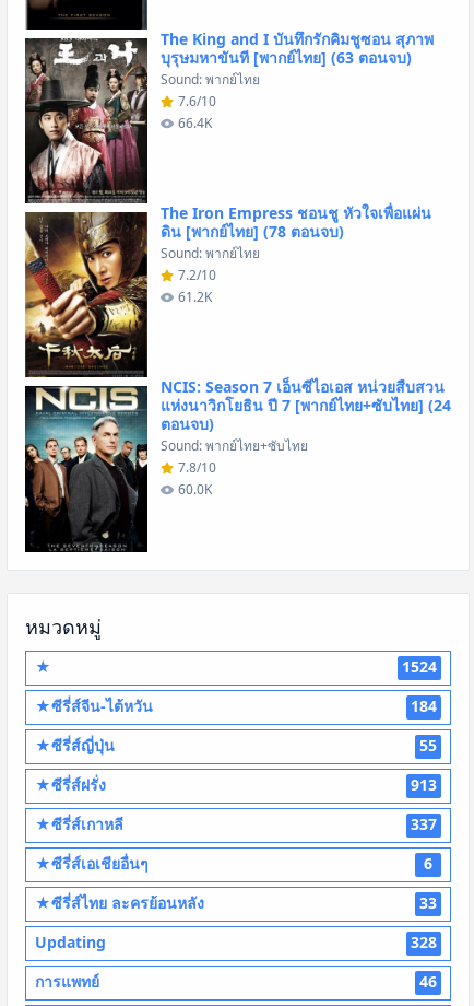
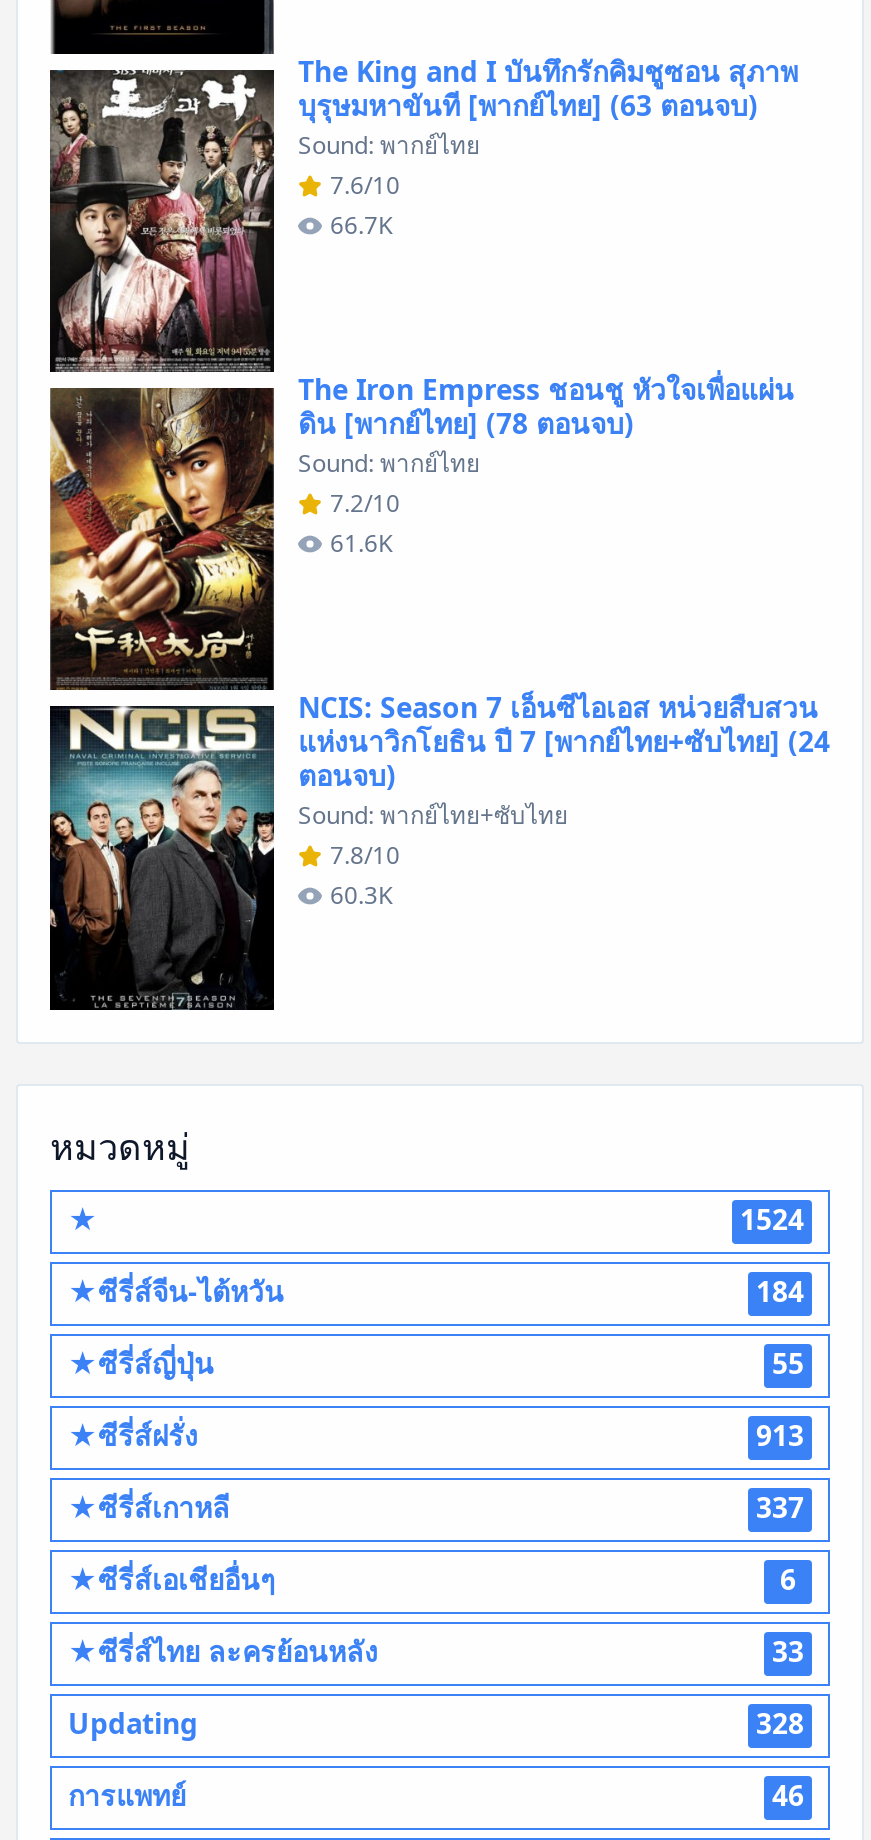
- 66.4K
+ 66.7K

- 61.2K
+ 61.6K

- 60.0K
+ 60.3K
